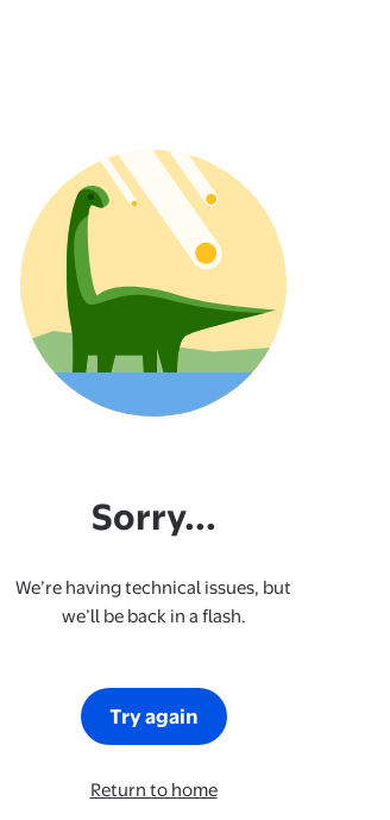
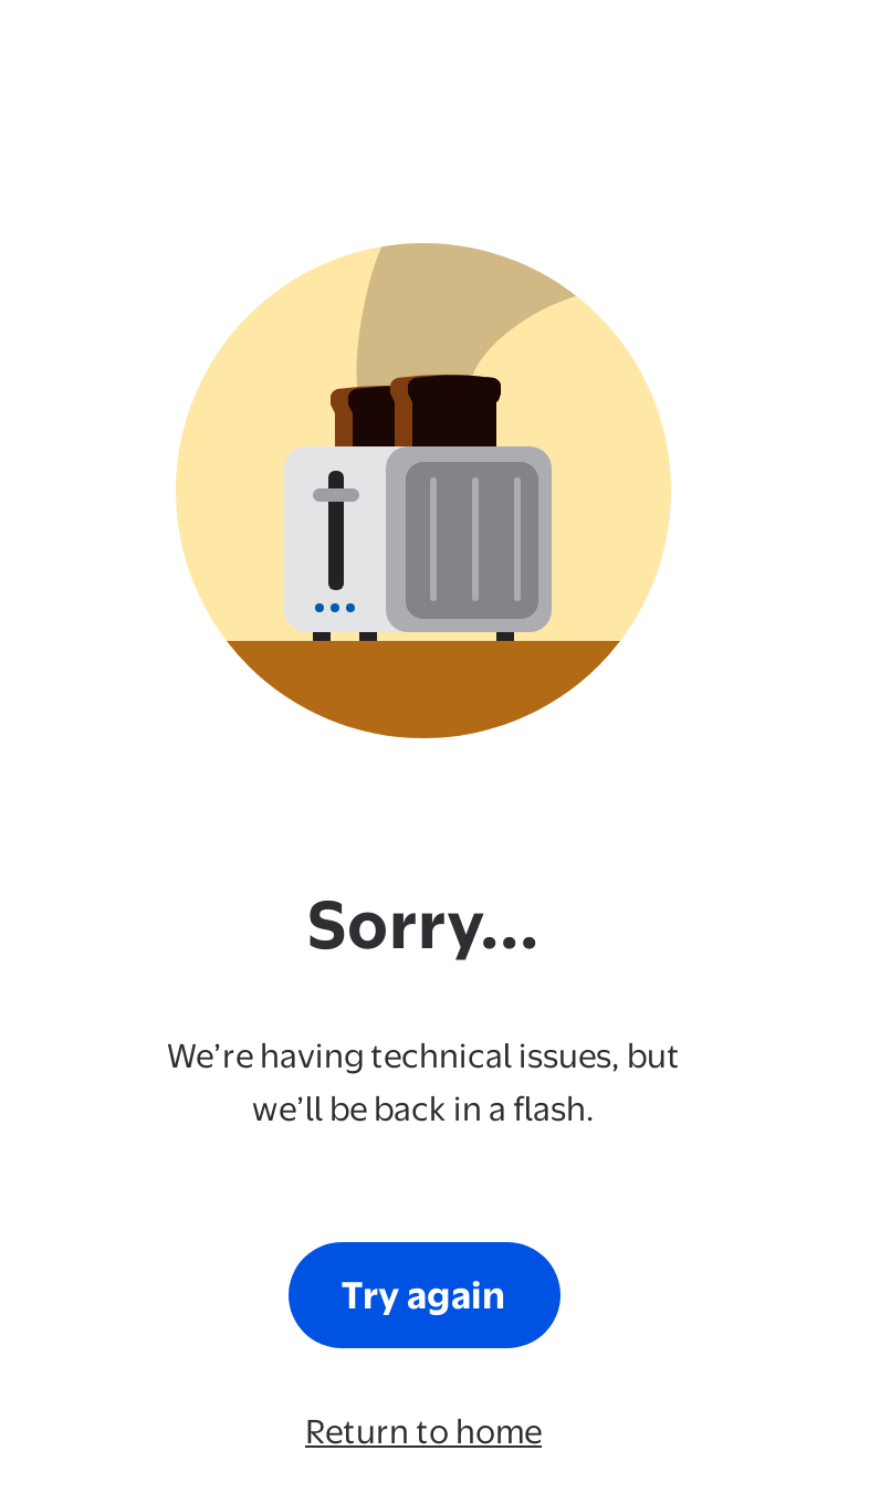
- [image]
+ [image]
